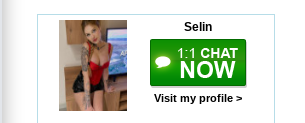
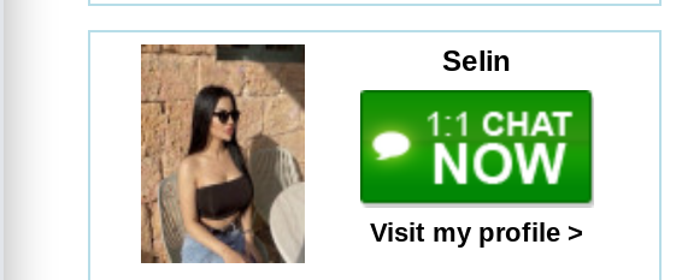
- [image]
+ [image]
